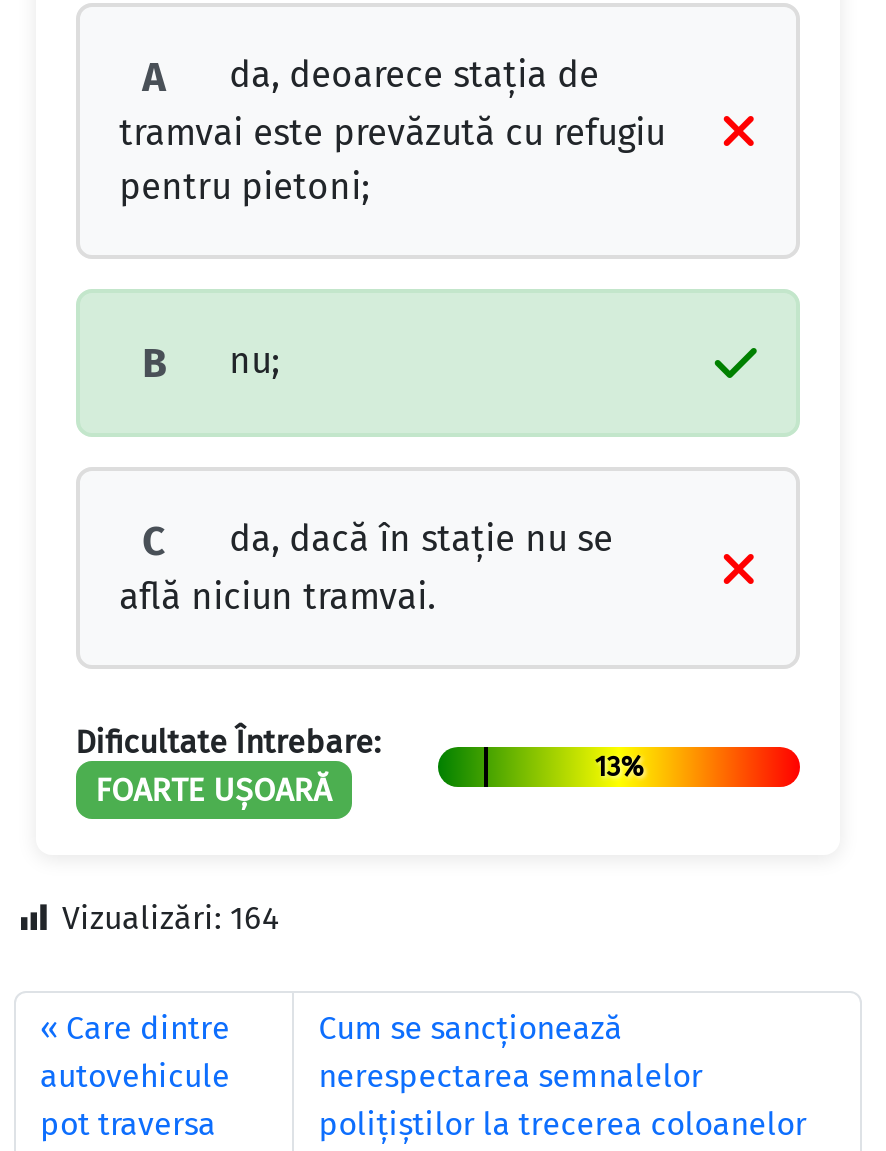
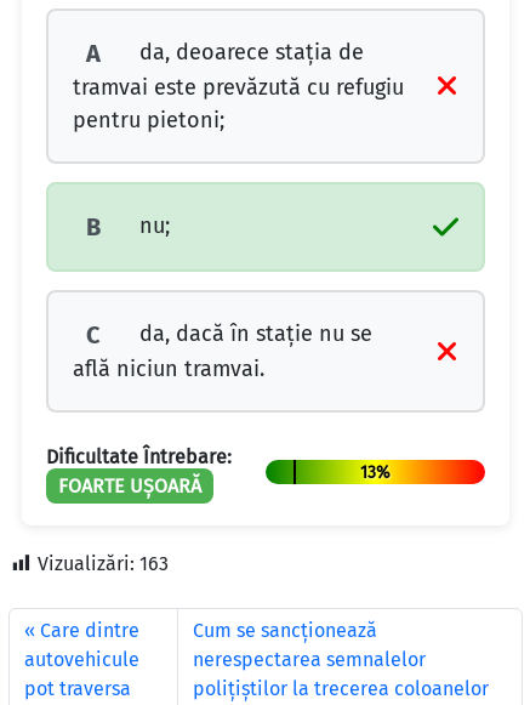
- Vizualizări: 164
+ Vizualizări: 163
